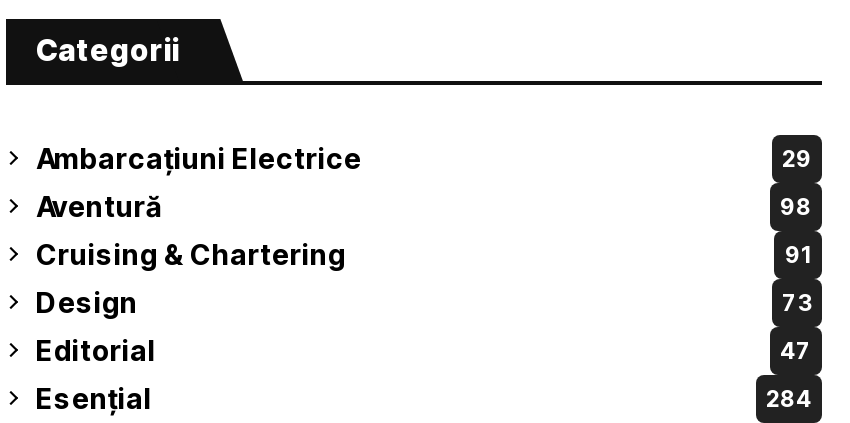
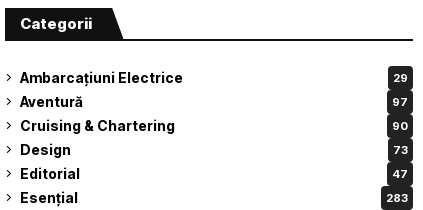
- 98
+ 97

- 91
+ 90

- 284
+ 283
